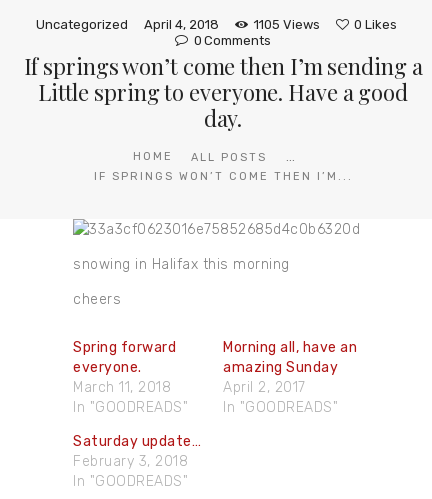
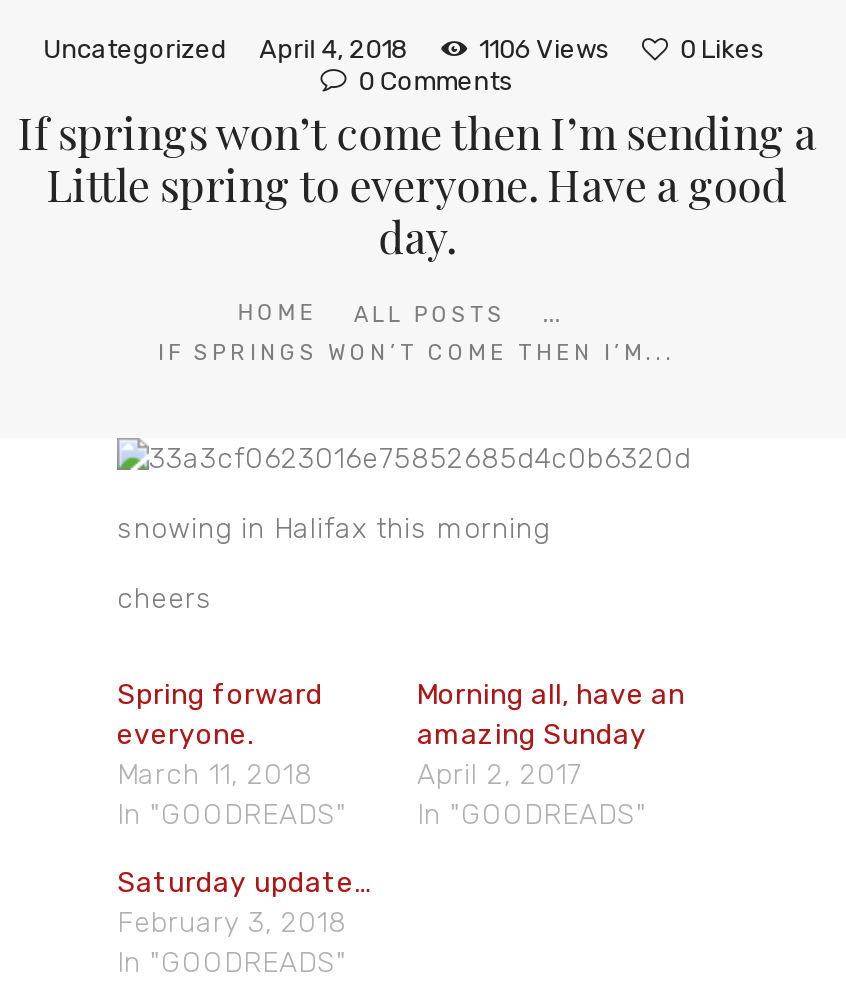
- 1105 Views
+ 1106 Views
